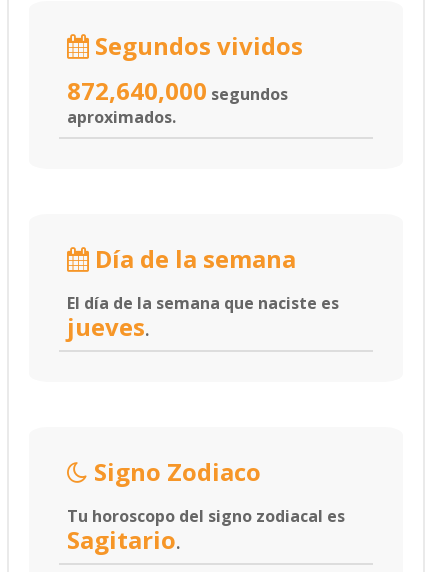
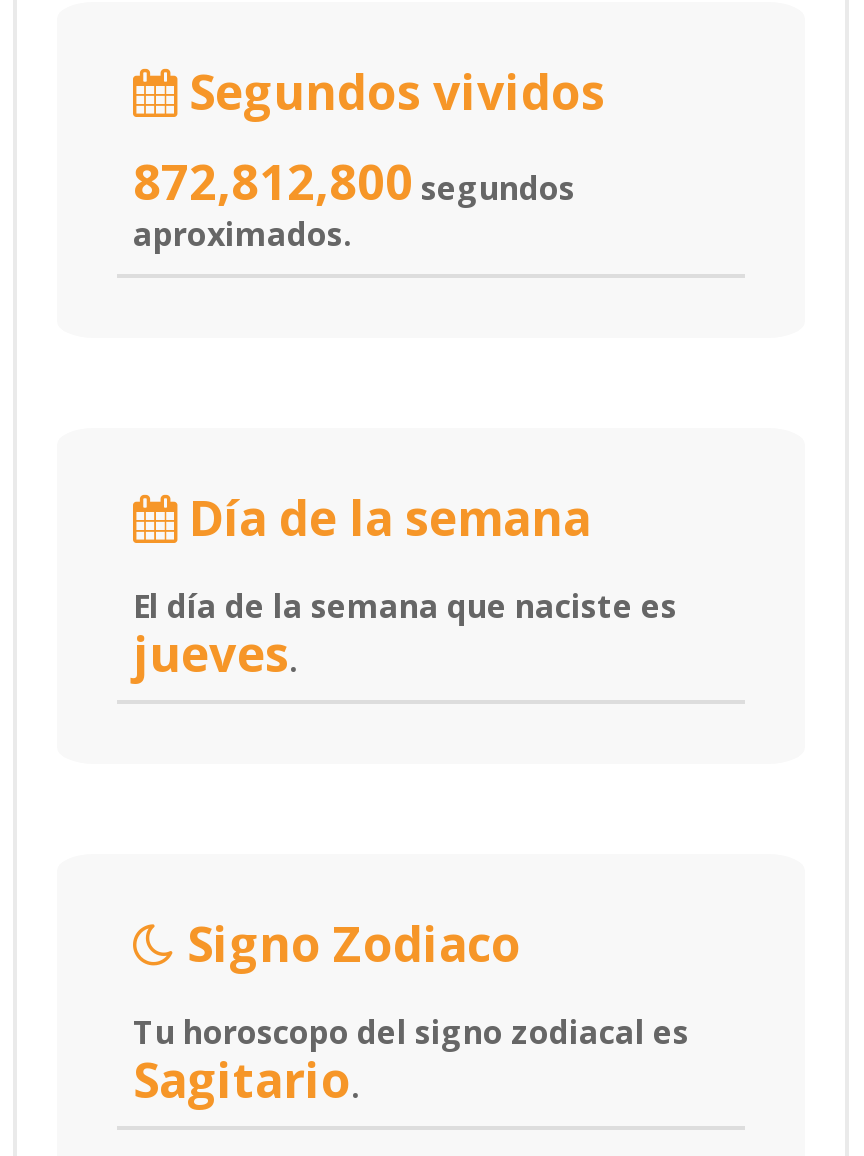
- 872,640,000segundos
+ 872,812,800segundos
